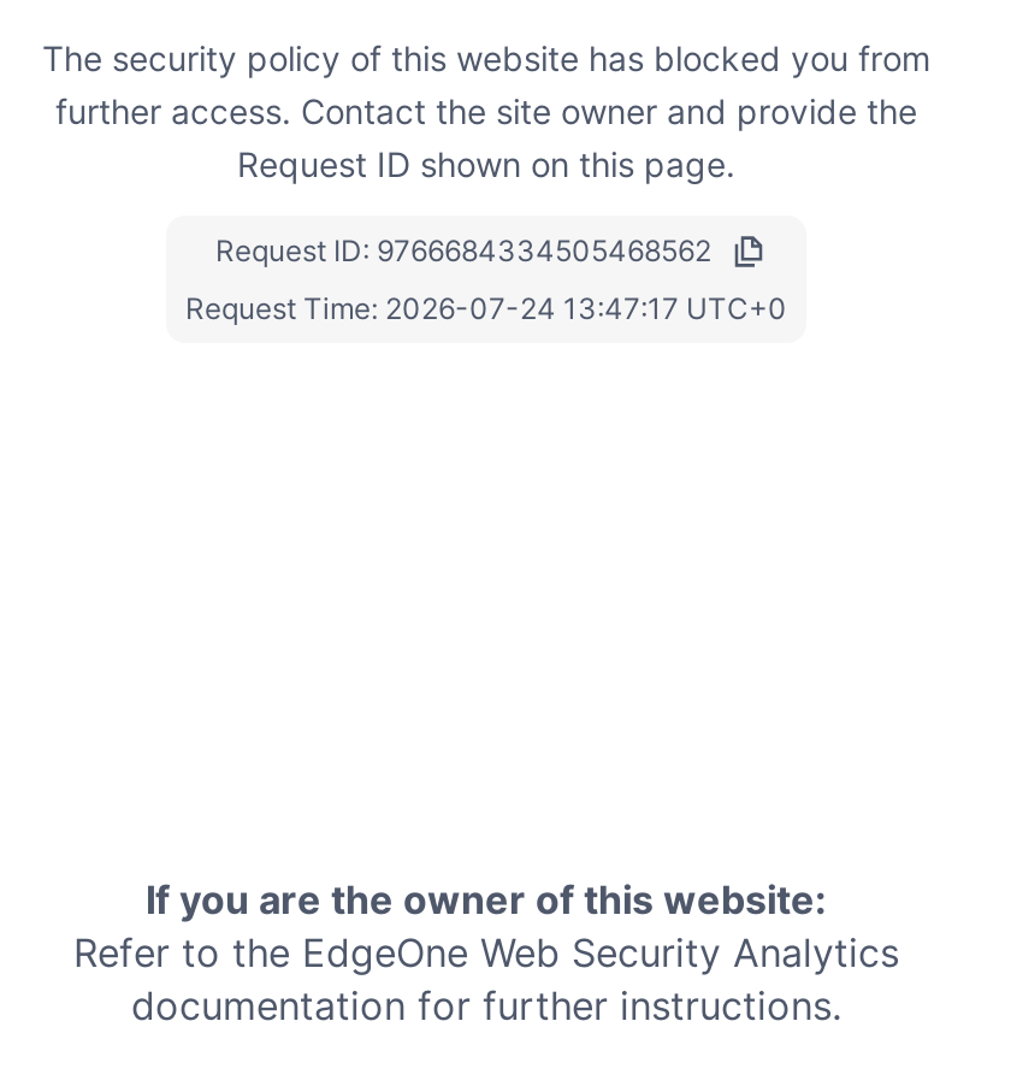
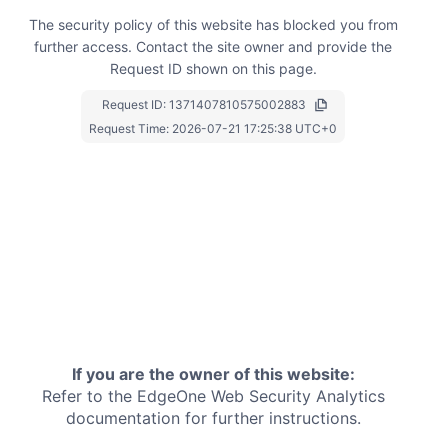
- Request ID: 9766684334505468562
+ Request ID: 1371407810575002883

- Request Time: 2026-07-24 13:47:17 UTC+0
+ Request Time: 2026-07-21 17:25:38 UTC+0
